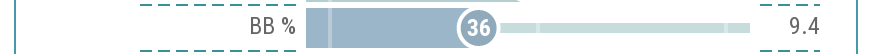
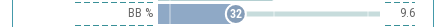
- 36
+ 32

- 9.4
+ 9.6
